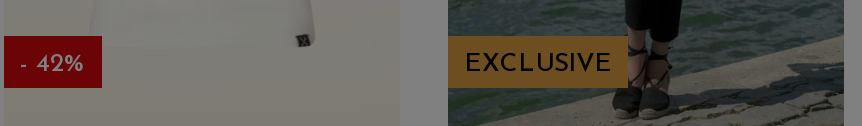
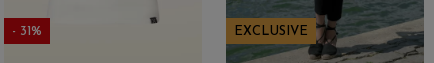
- - 42%
+ - 31%
